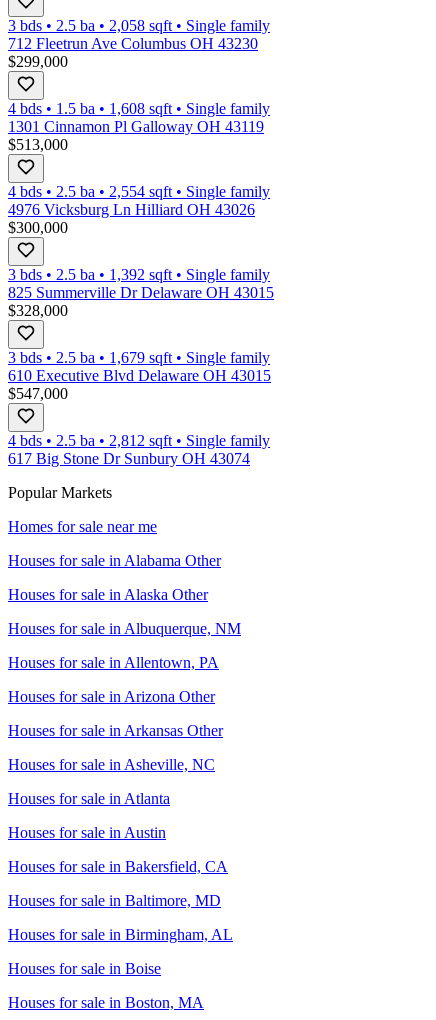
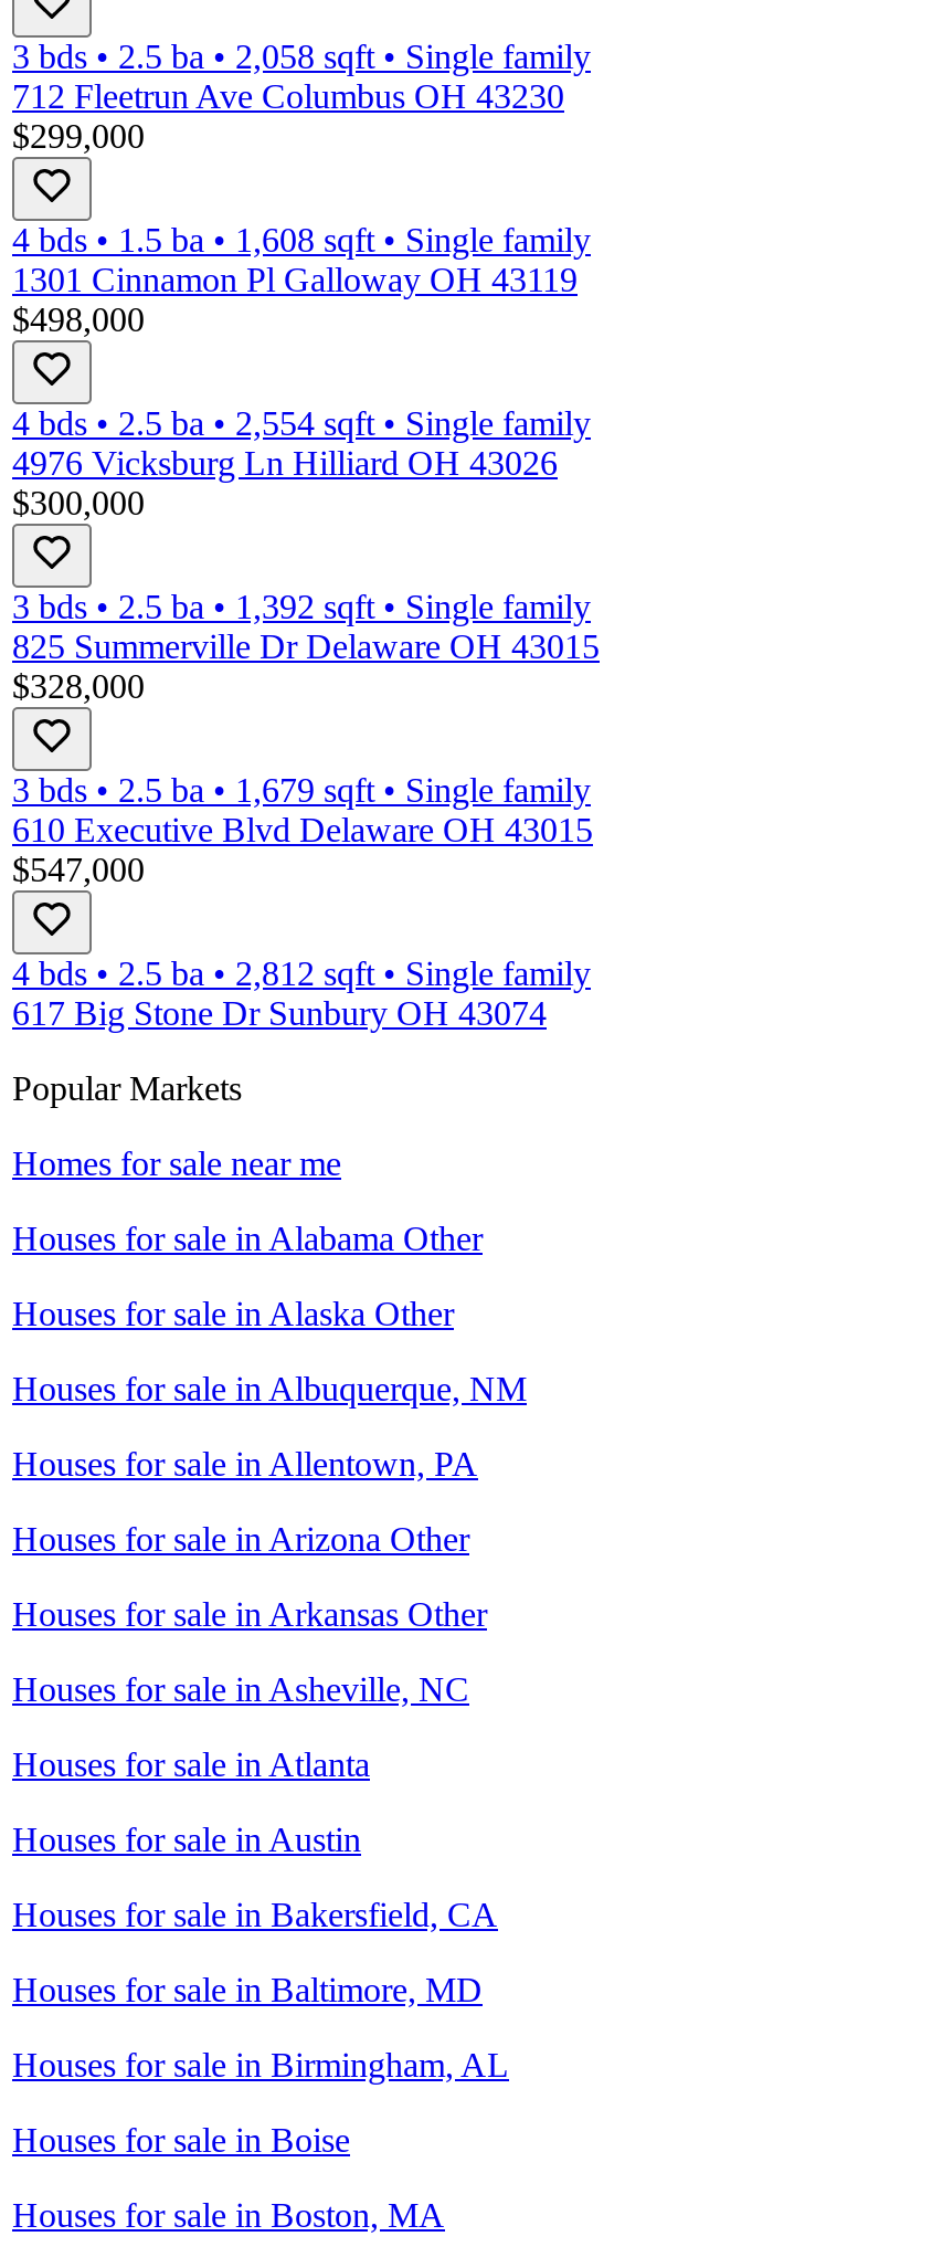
- $513,000
+ $498,000
